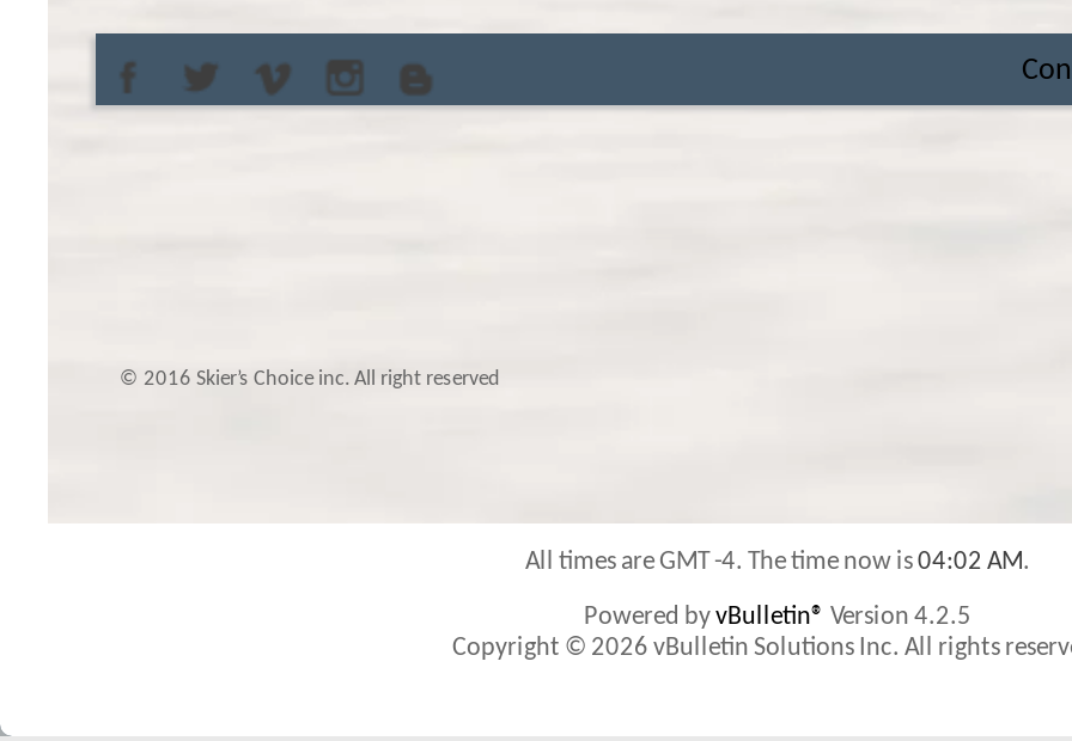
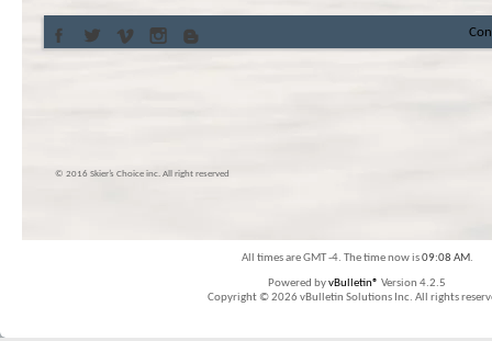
- All times are GMT -4. The time now is 04:02 AM.
+ All times are GMT -4. The time now is 09:08 AM.
